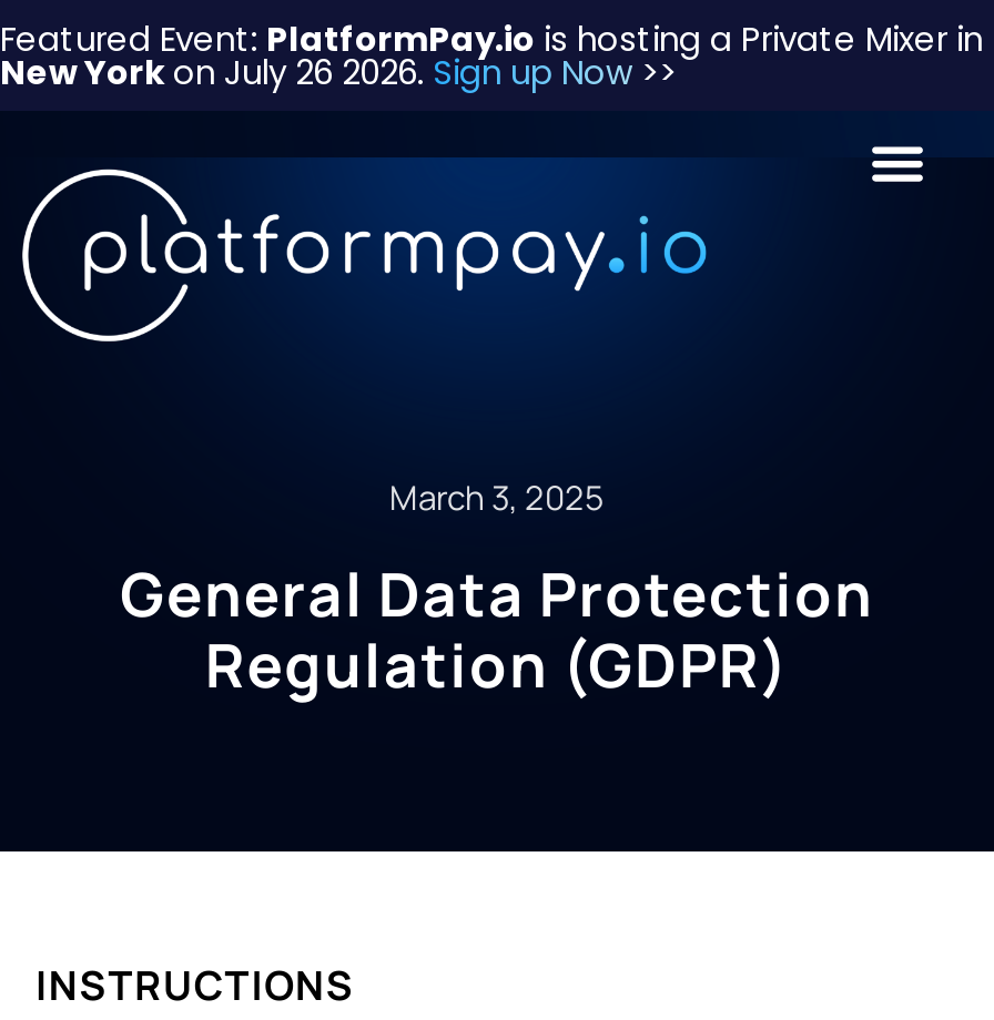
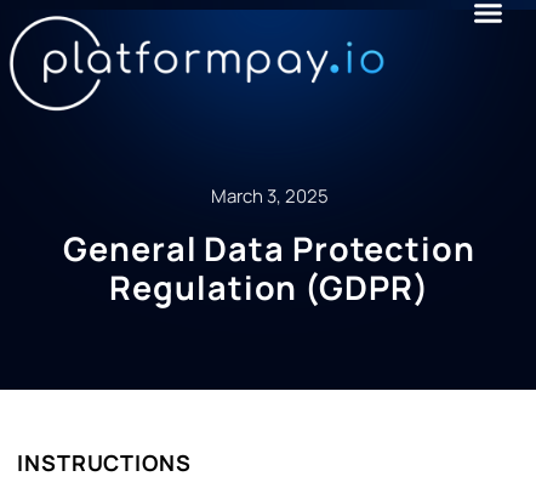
- Featured Event: PlatformPay.io is hosting a Private Mixer in
- New Yorkon July 26 2026.Sign up Now>>
